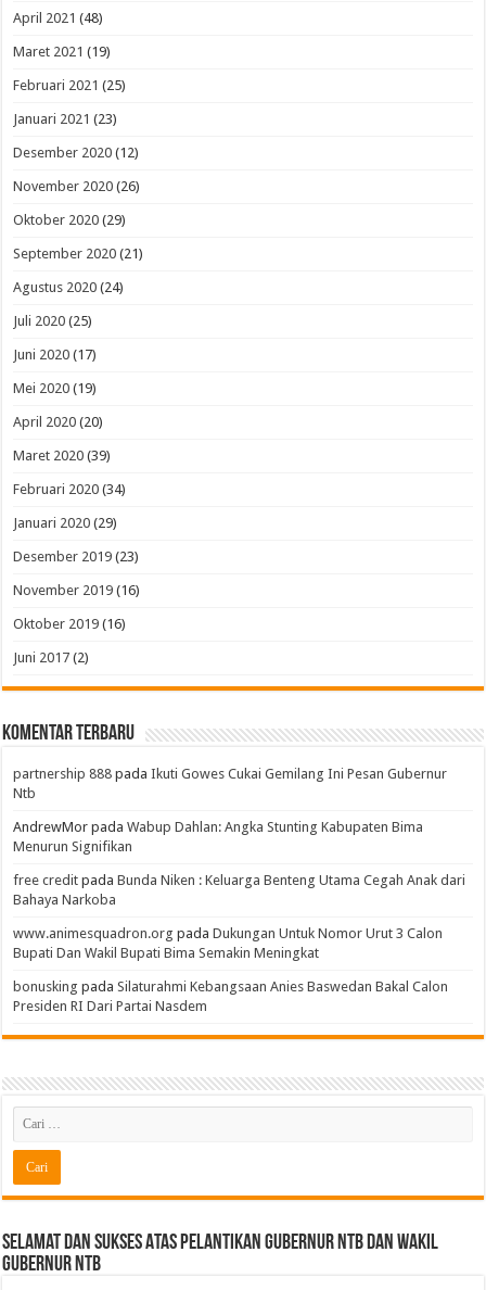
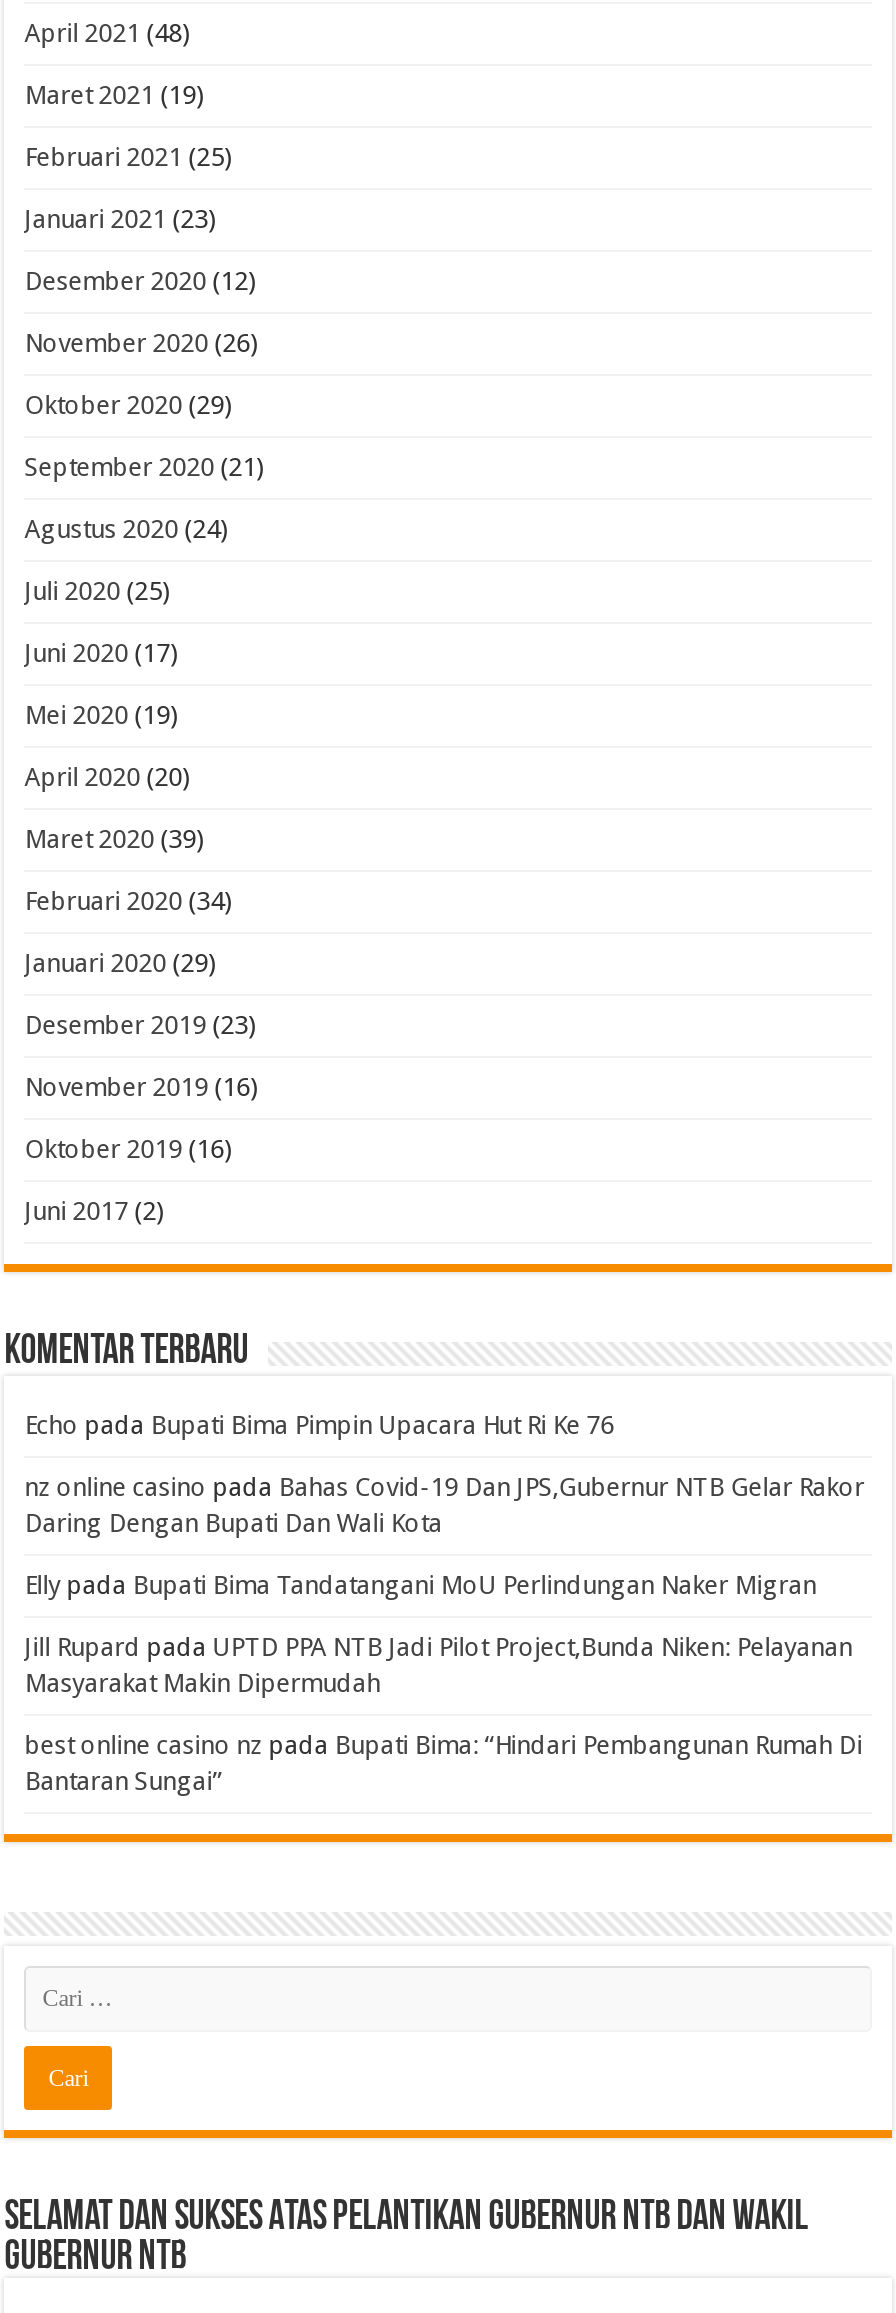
- partnership 888 pada Ikuti Gowes Cukai Gemilang Ini Pesan Gubernur
- Ntb
+ Echo pada Bupati Bima Pimpin Upacara Hut Ri Ke 76

- AndrewMor pada Wabup Dahlan: Angka Stunting Kabupaten Bima
- Menurun Signifikan
+ nz online casino pada Bahas Covid-19 Dan JPS,Gubernur NTB Gelar Rakor
+ Daring Dengan Bupati Dan Wali Kota

- free credit pada Bunda Niken : Keluarga Benteng Utama Cegah Anak dari
- Bahaya Narkoba
+ Elly pada Bupati Bima Tandatangani MoU Perlindungan Naker Migran

- www.animesquadron.org pada Dukungan Untuk Nomor Urut 3 Calon
- Bupati Dan Wakil Bupati Bima Semakin Meningkat
+ Jill Rupard pada UPTD PPA NTB Jadi Pilot Project,Bunda Niken: Pelayanan
+ Masyarakat Makin Dipermudah

- bonusking pada Silaturahmi Kebangsaan Anies Baswedan Bakal Calon
- Presiden RI Dari Partai Nasdem
+ best online casino nz pada Bupati Bima: “Hindari Pembangunan Rumah Di
+ Bantaran Sungai”
